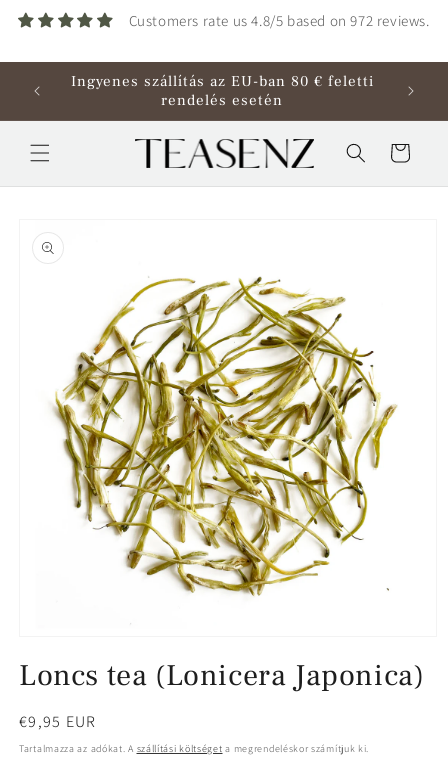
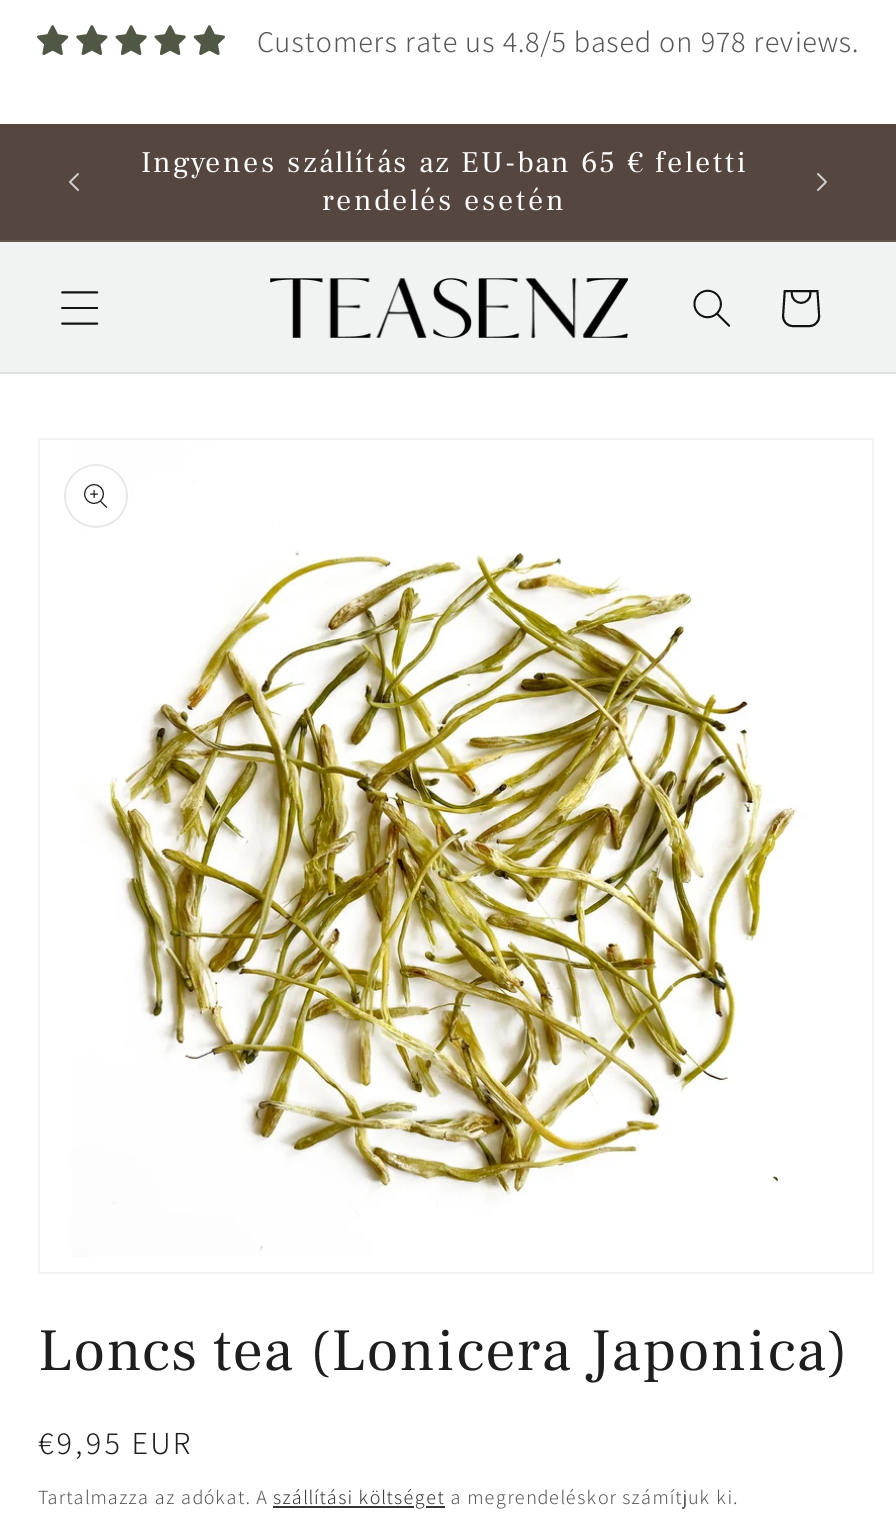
- Customers rate us 4.8/5 based on 972 reviews.
+ Customers rate us 4.8/5 based on 978 reviews.

- Ingyenes szállítás az EU-ban 80 € feletti
+ Ingyenes szállítás az EU-ban 65 € feletti
